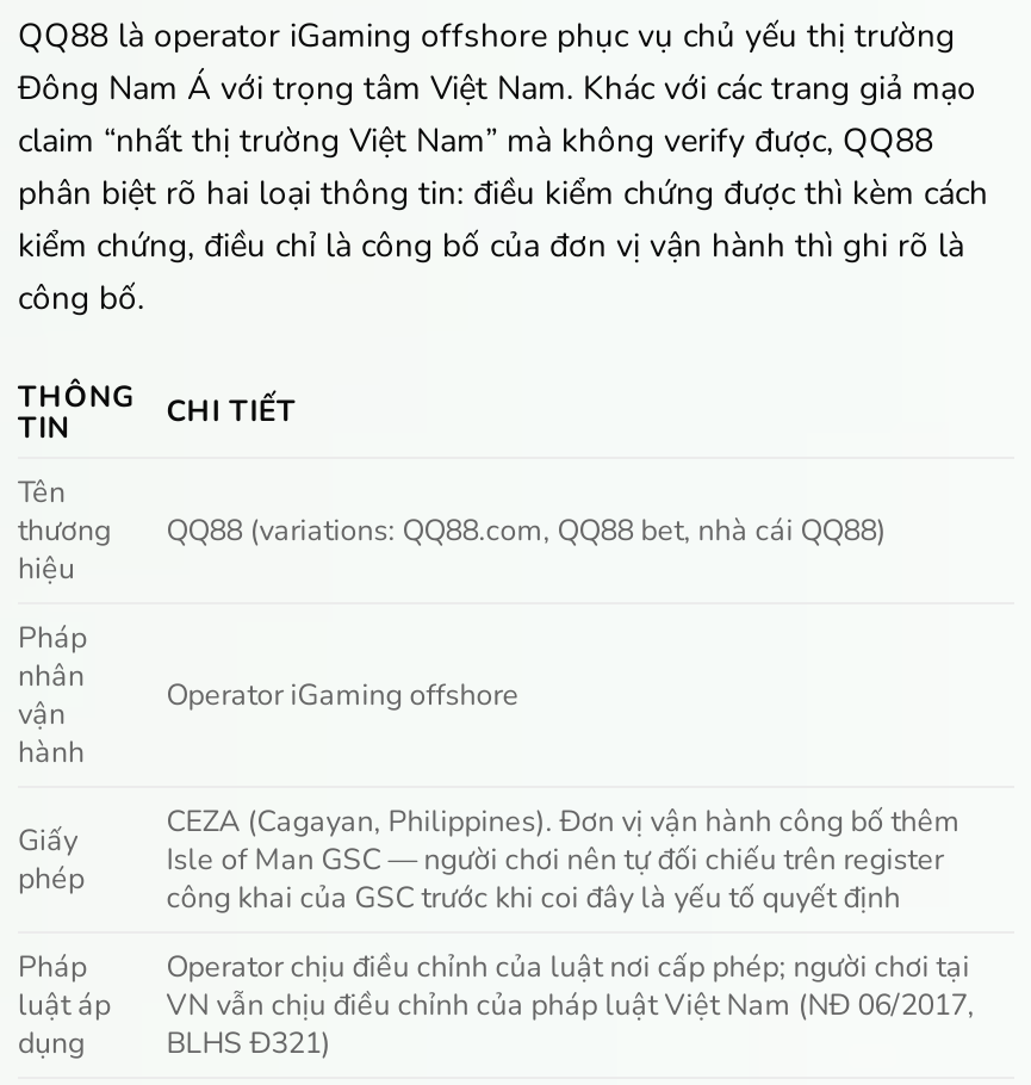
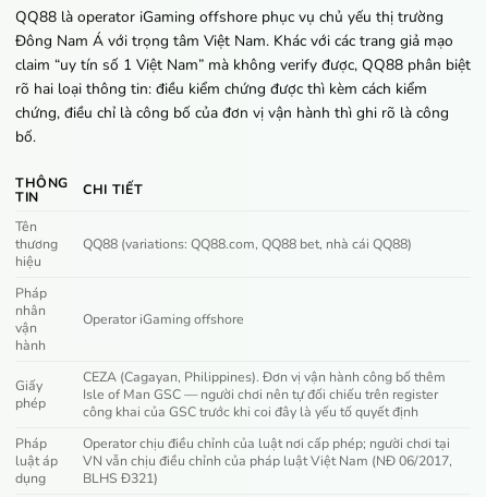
- claim “nhất thị trường Việt Nam” mà không verify được, QQ88
- phân biệt rõ hai loại thông tin: điều kiểm chứng được thì kèm cách
- kiểm chứng, điều chỉ là công bố của đơn vị vận hành thì ghi rõ là
- công bố.
+ claim “uy tín số 1 Việt Nam” mà không verify được, QQ88 phân biệt
+ rõ hai loại thông tin: điều kiểm chứng được thì kèm cách kiểm
+ chứng, điều chỉ là công bố của đơn vị vận hành thì ghi rõ là công
+ bố.
